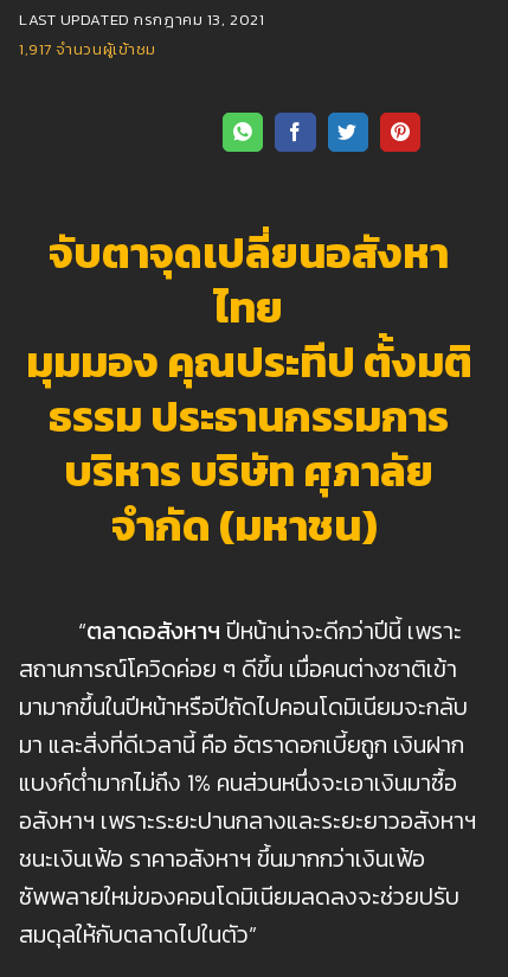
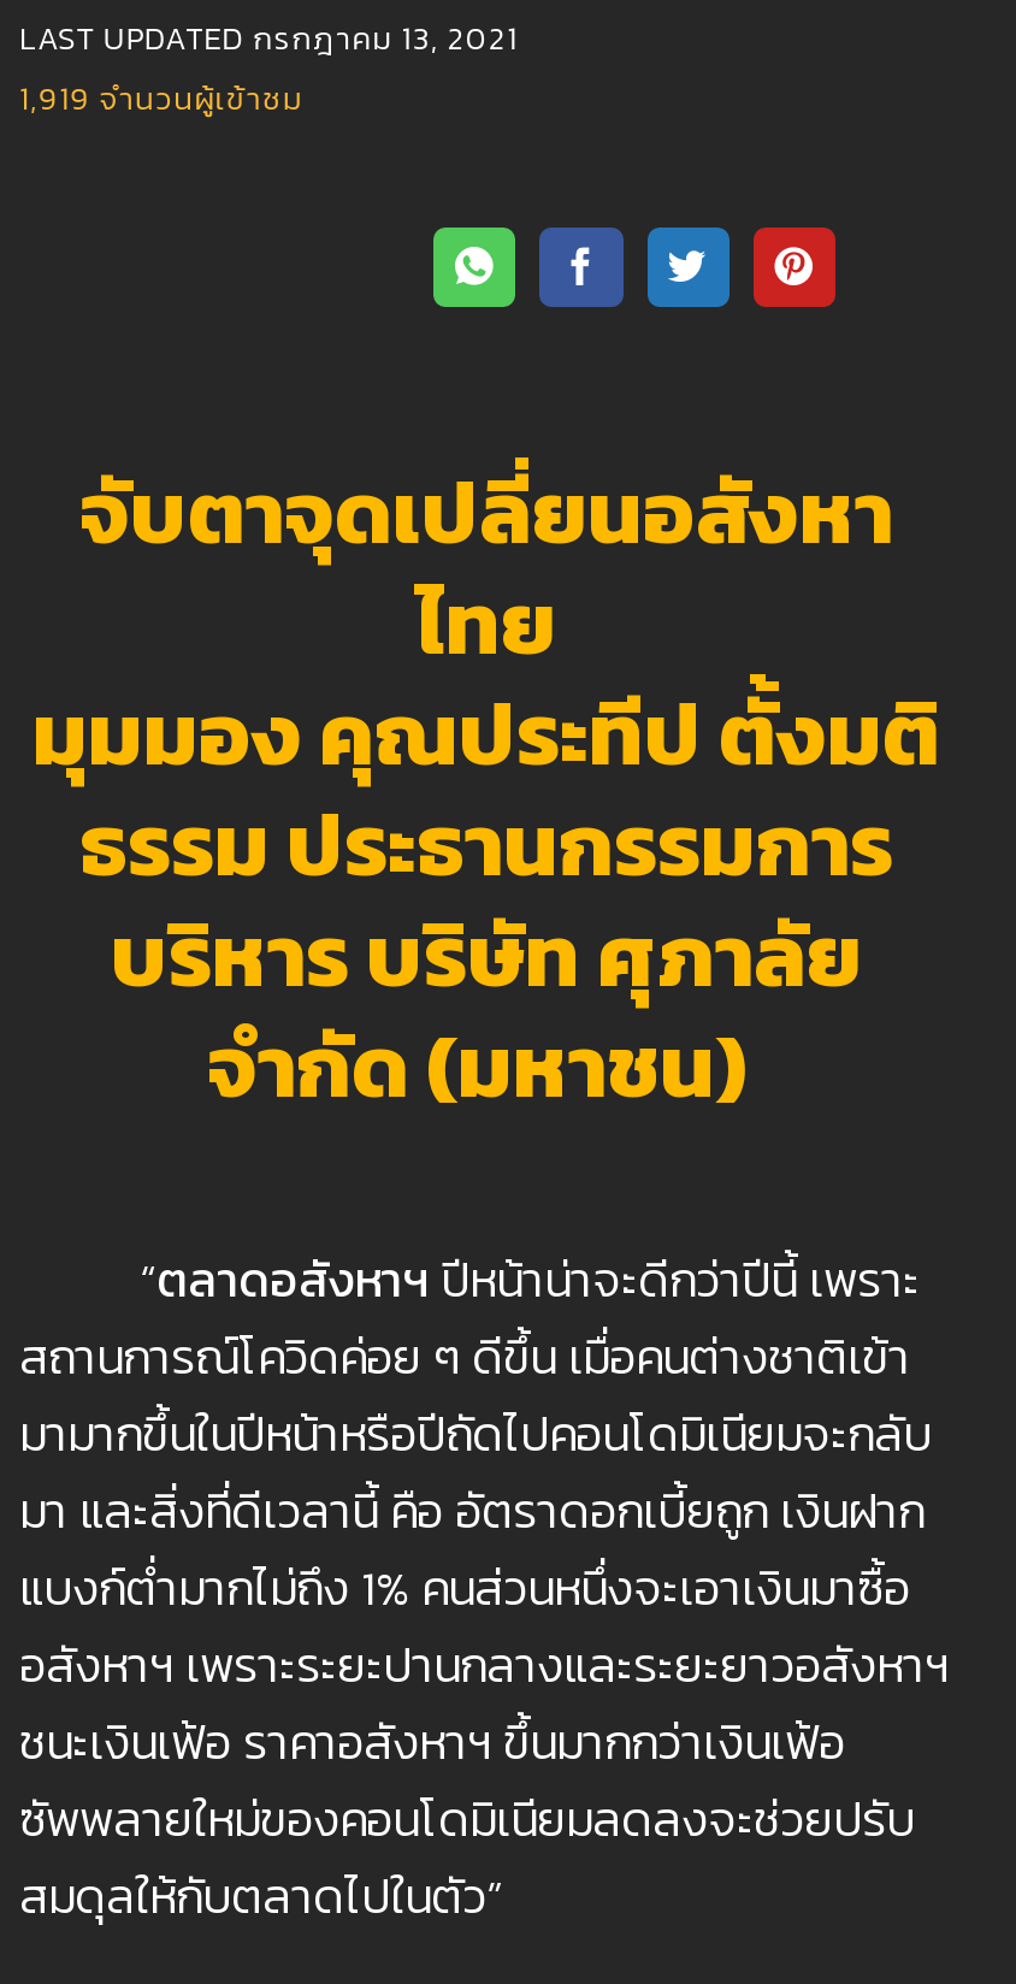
- 1,917จำนวนผู้เข้าชม
+ 1,919จำนวนผู้เข้าชม
